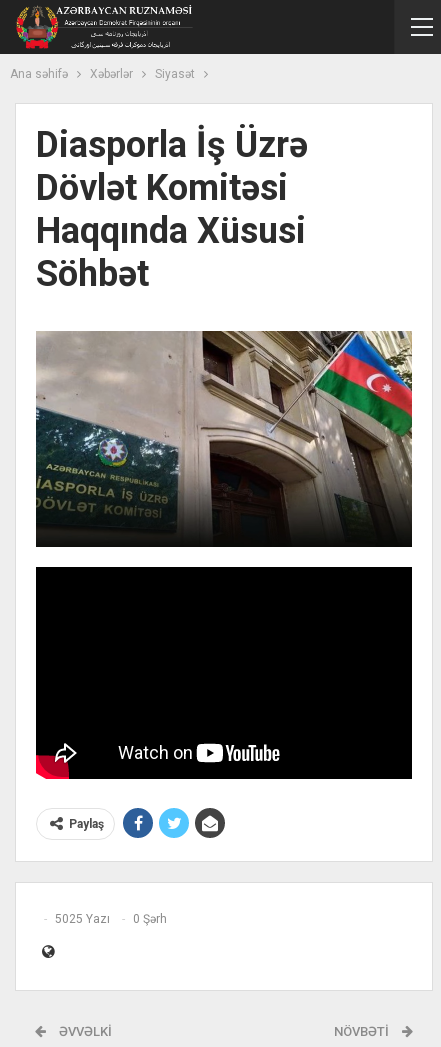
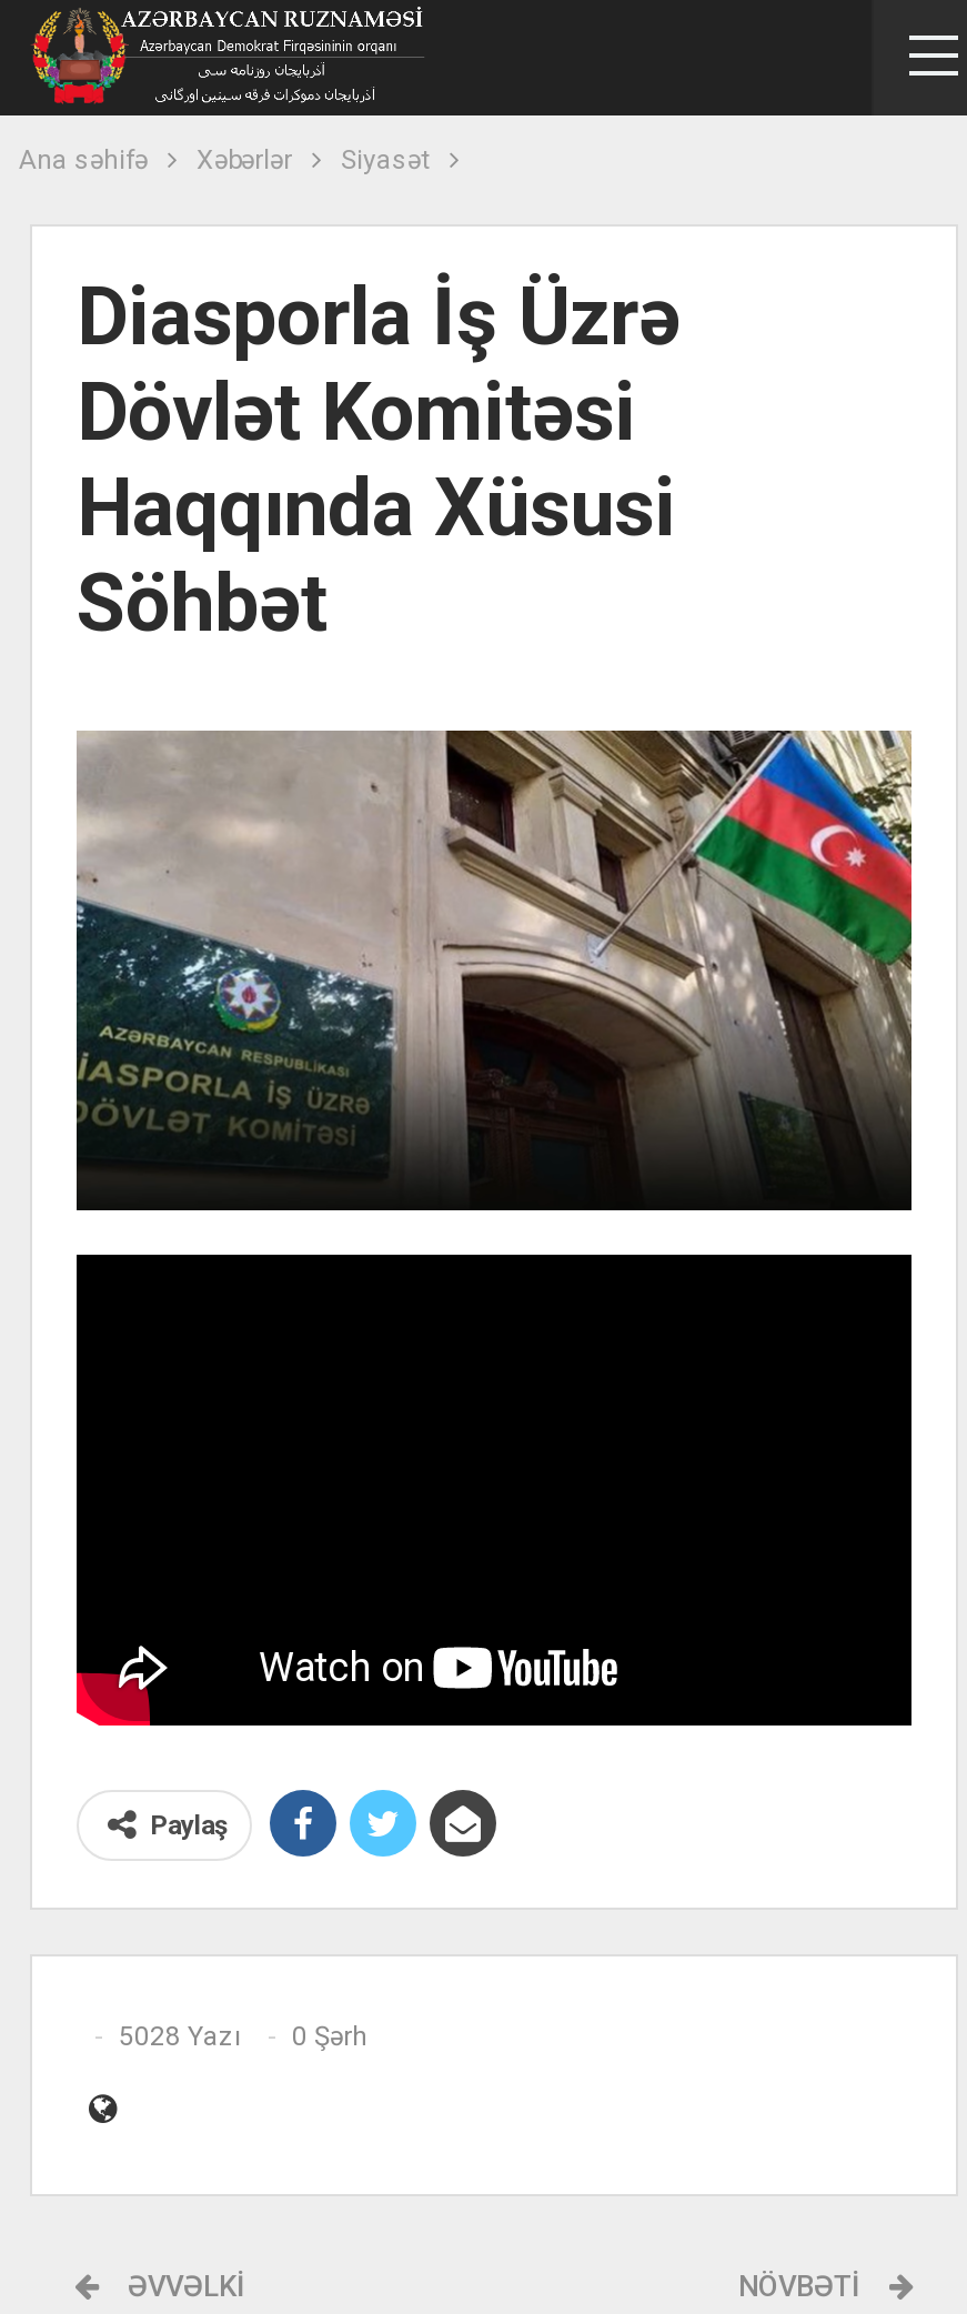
- 5025 Yazı 0 Şərh
+ 5028 Yazı 0 Şərh
